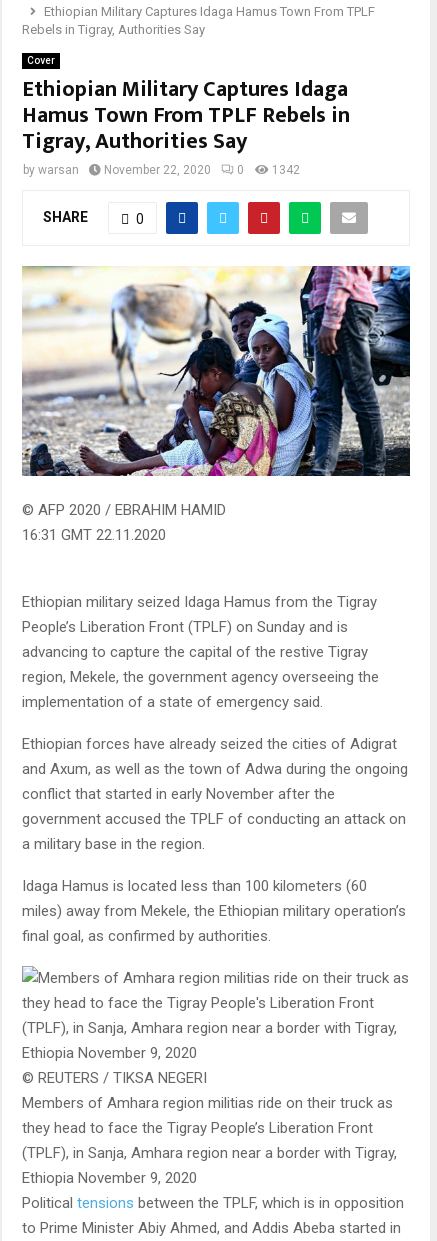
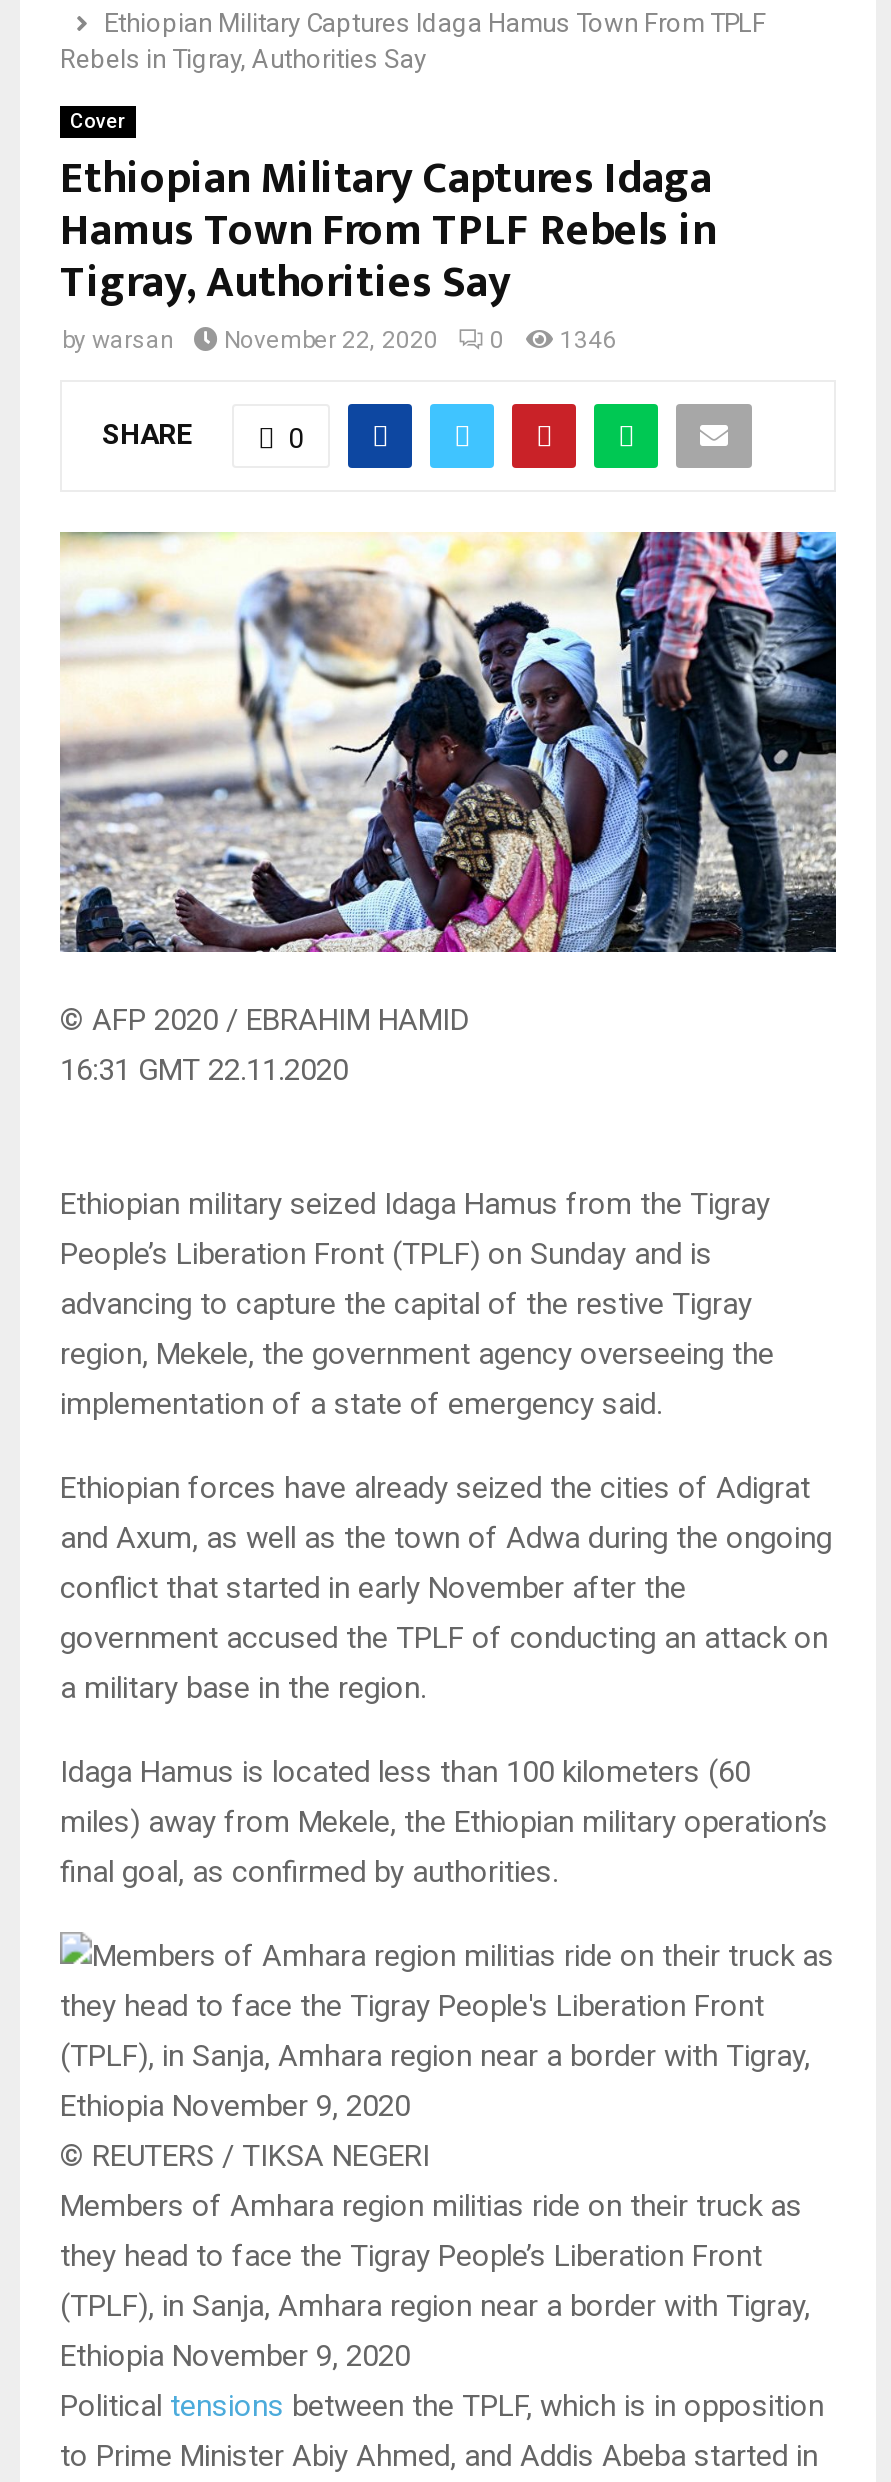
- by warsan November 22, 2020 0 1342
+ by warsan November 22, 2020 0 1346
